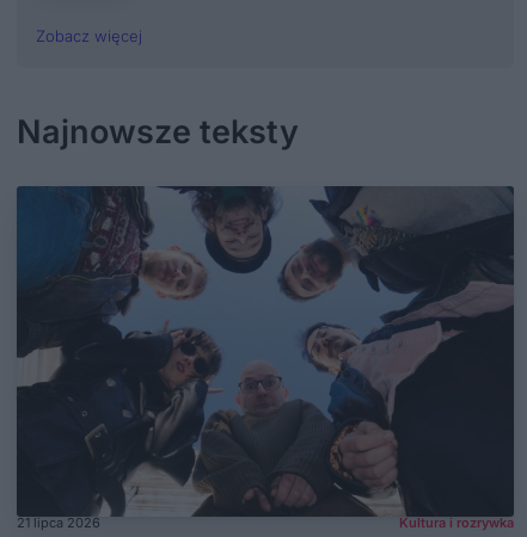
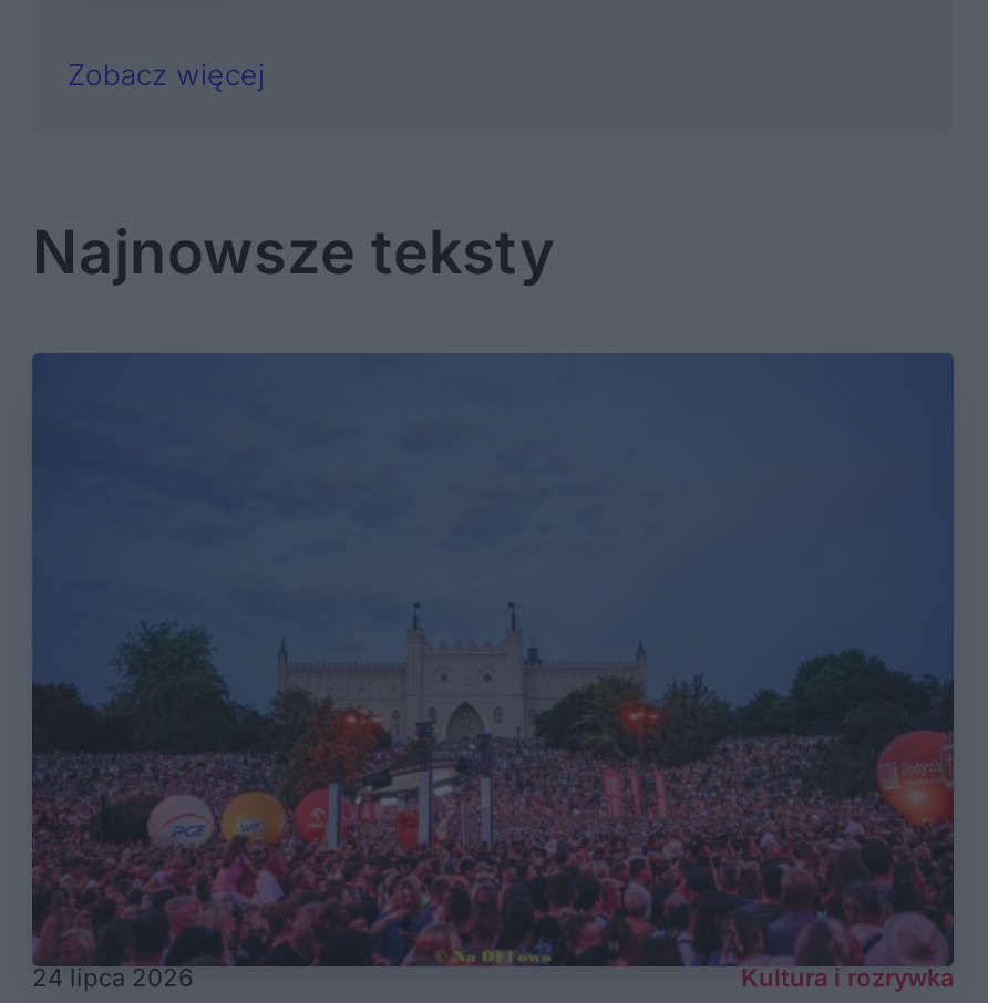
- [image]
- 21 lipca 2026
+ [image]
+ 24 lipca 2026
